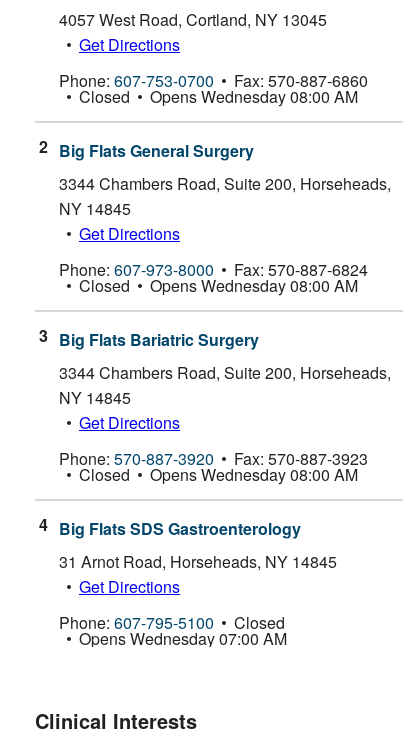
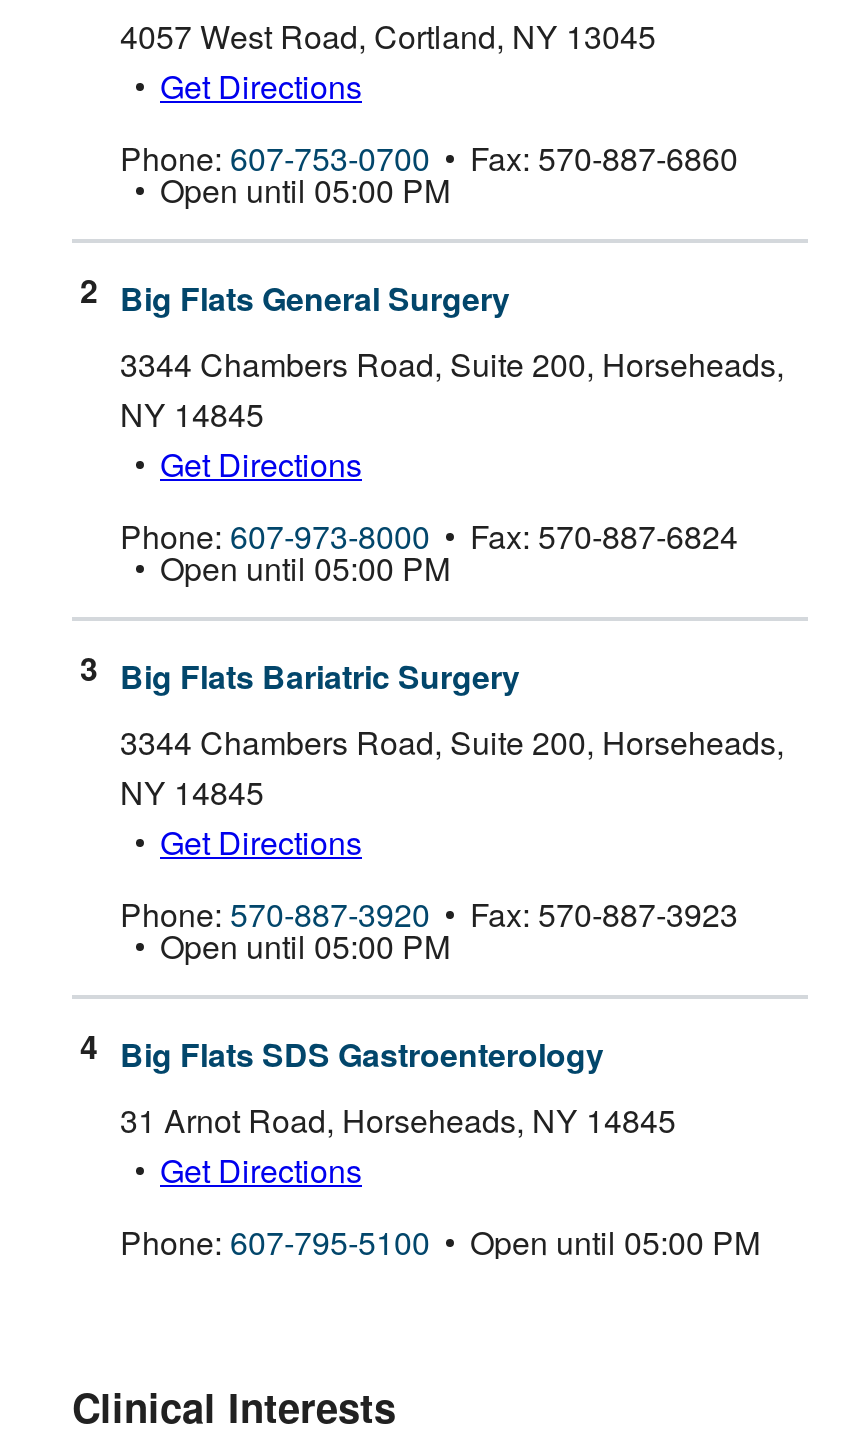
- Closed
- Opens Wednesday 08:00 AM
+ Open until 05:00 PM

- Closed
- Opens Wednesday 08:00 AM
+ Open until 05:00 PM

- Closed
- Opens Wednesday 08:00 AM
+ Open until 05:00 PM

- Closed
- Opens Wednesday 07:00 AM
+ Open until 05:00 PM
